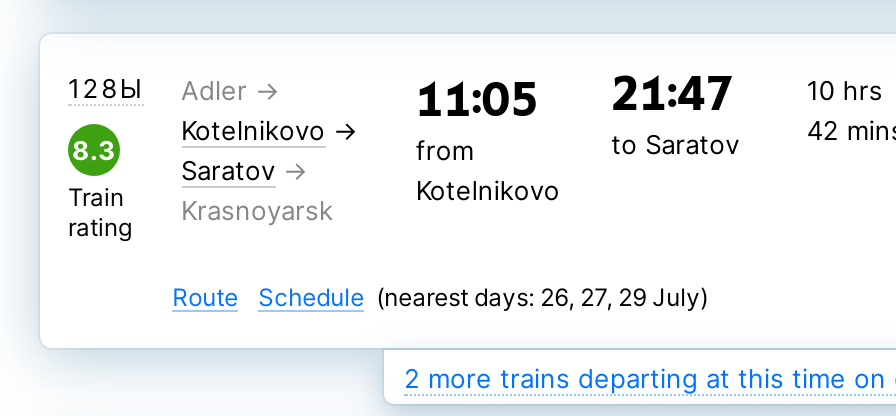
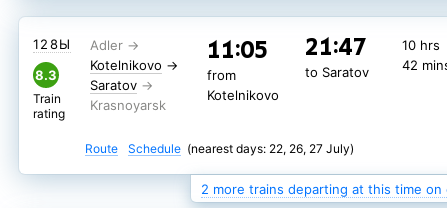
- Schedule (nearest days: 26, 27, 29 July)
+ Schedule (nearest days: 22, 26, 27 July)
